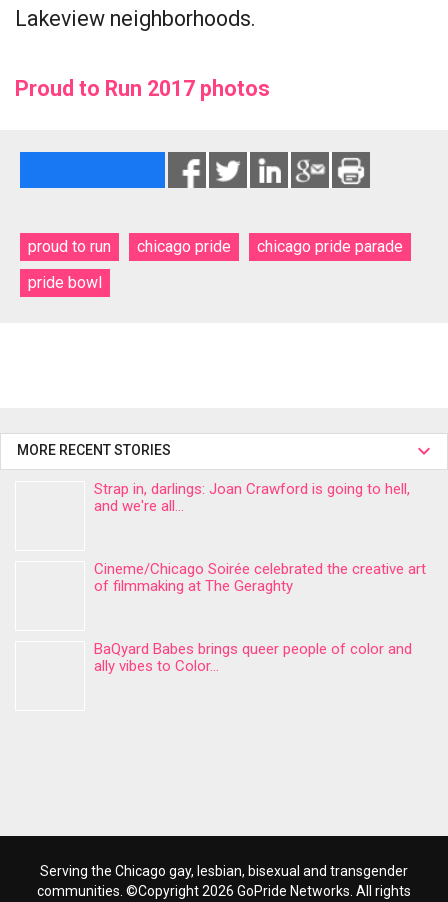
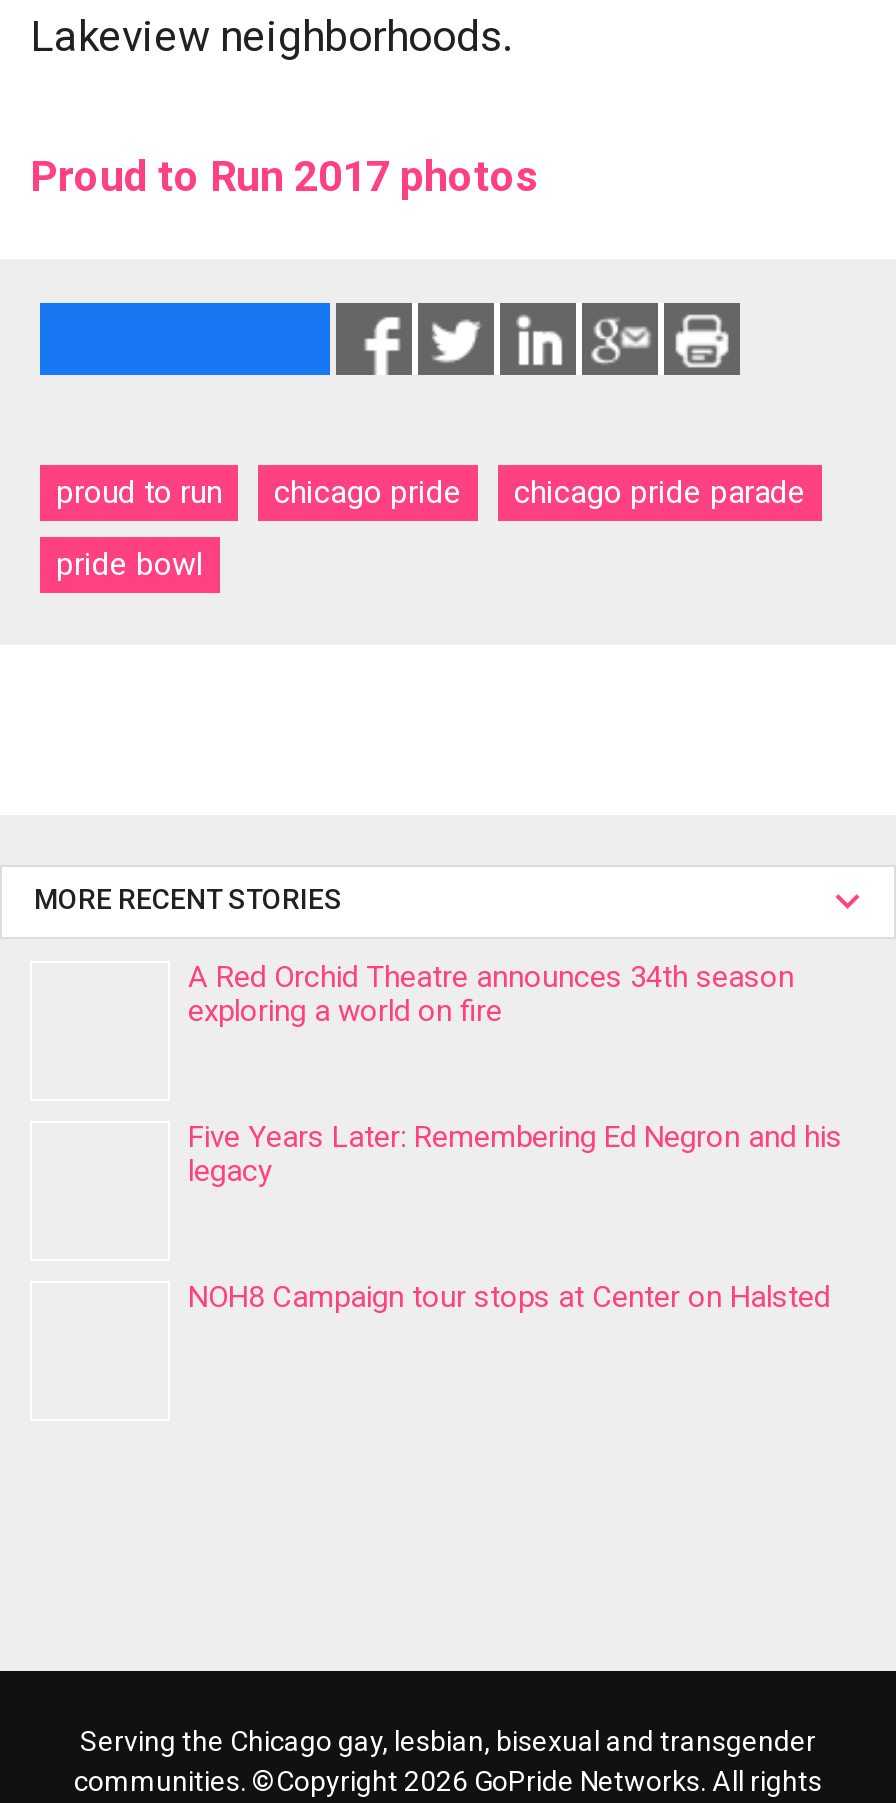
- Strap in, darlings: Joan Crawford is going to hell,
- and we're all...
+ A Red Orchid Theatre announces 34th season
+ exploring a world on fire

- Cineme/Chicago Soirée celebrated the creative art
- of filmmaking at The Geraghty
+ Five Years Later: Remembering Ed Negron and his
+ legacy

- BaQyard Babes brings queer people of color and
- ally vibes to Color...
+ NOH8 Campaign tour stops at Center on Halsted
